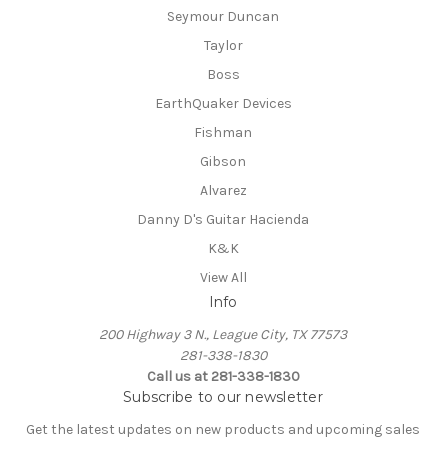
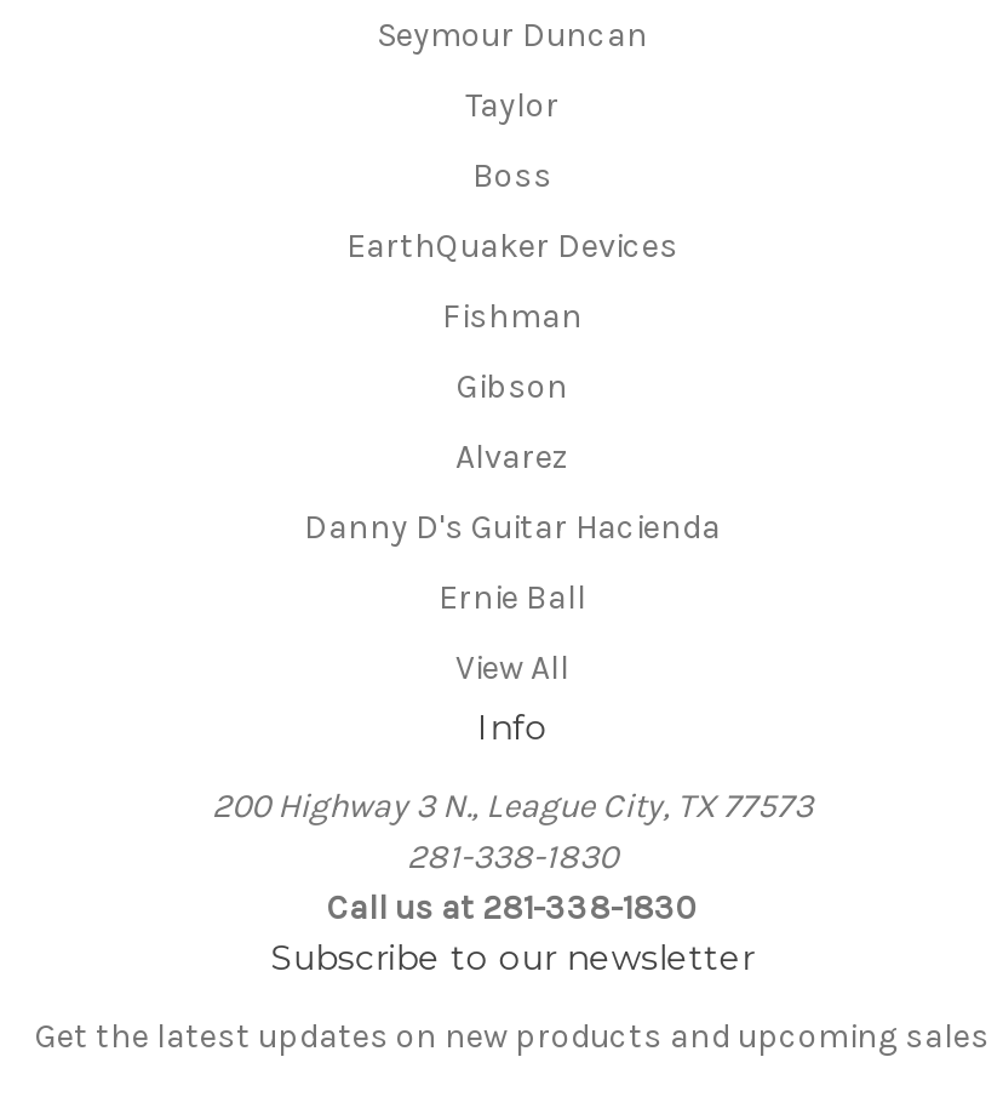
- K&K
+ Ernie Ball
